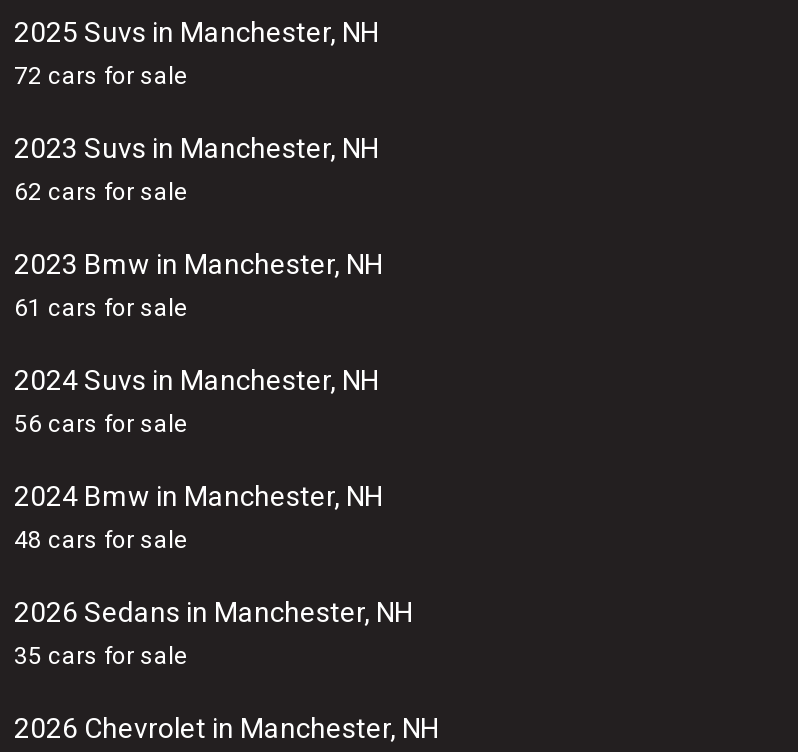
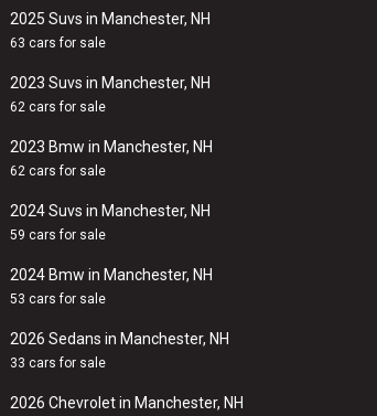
- 72 cars for sale
+ 63 cars for sale

- 61 cars for sale
+ 62 cars for sale

- 56 cars for sale
+ 59 cars for sale

- 48 cars for sale
+ 53 cars for sale

- 35 cars for sale
+ 33 cars for sale
